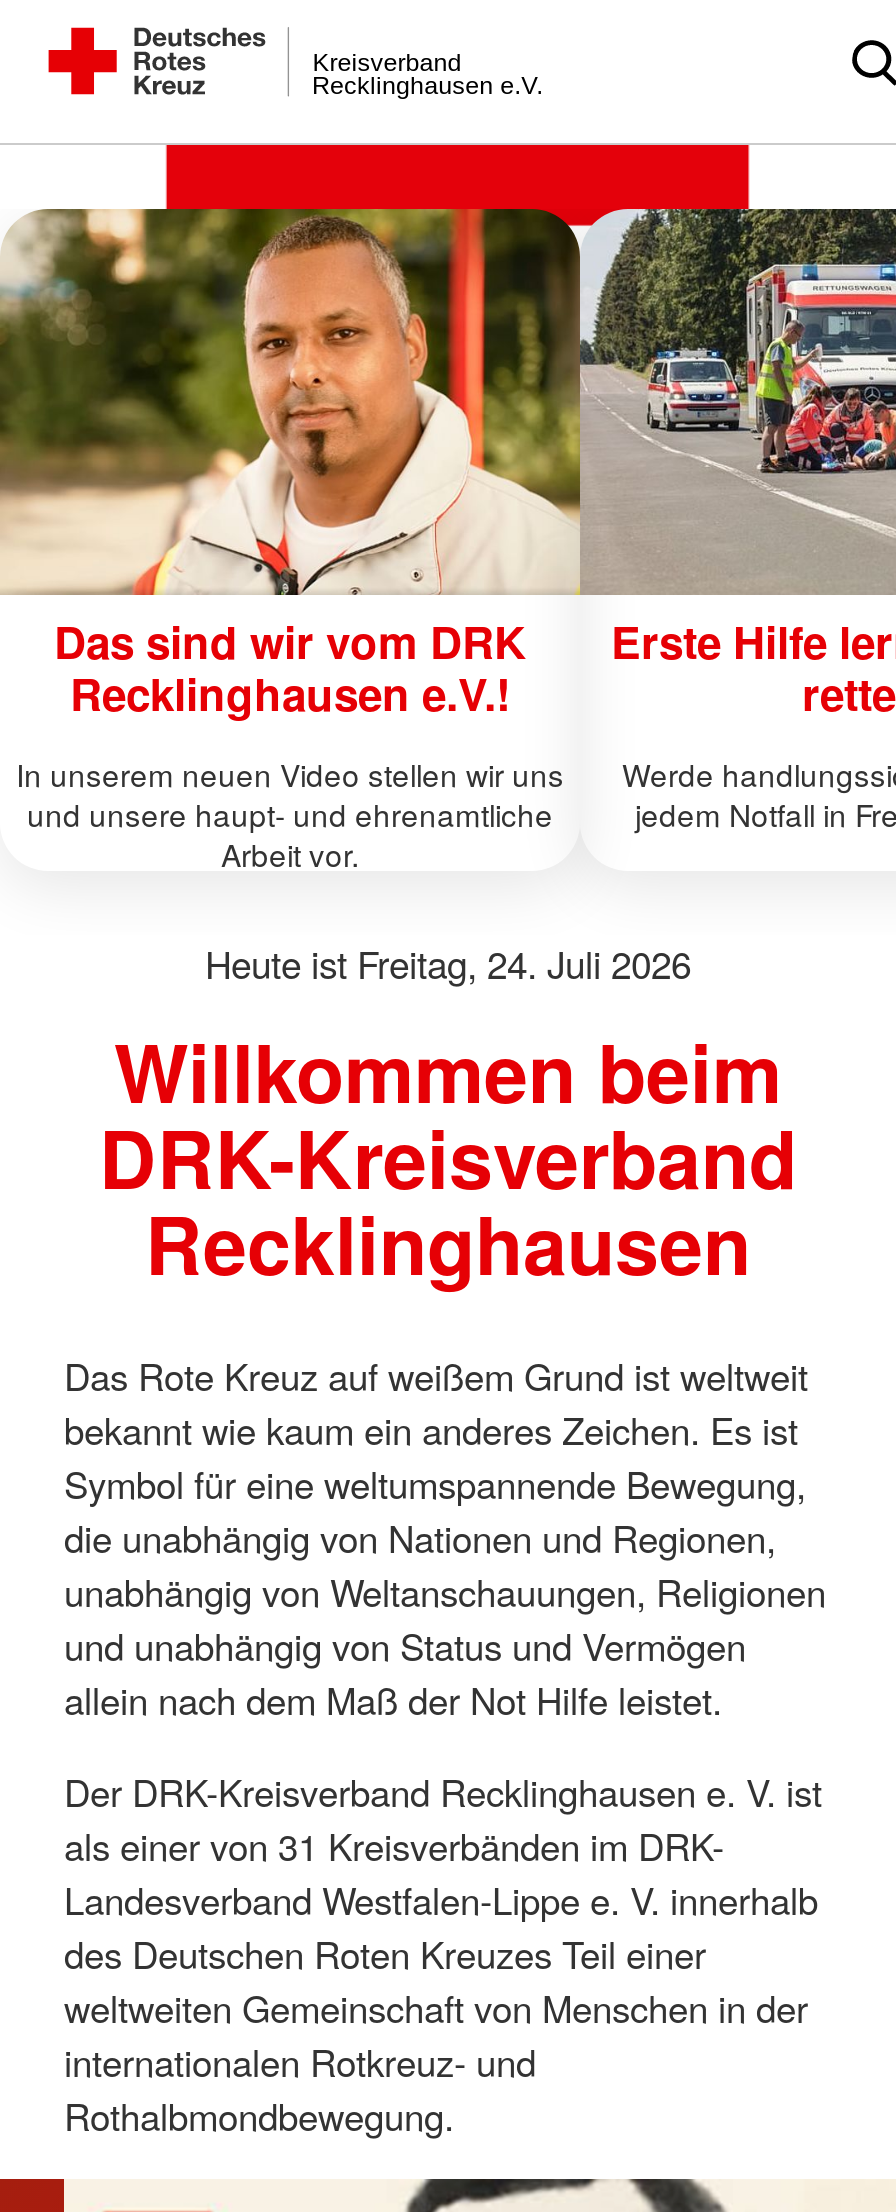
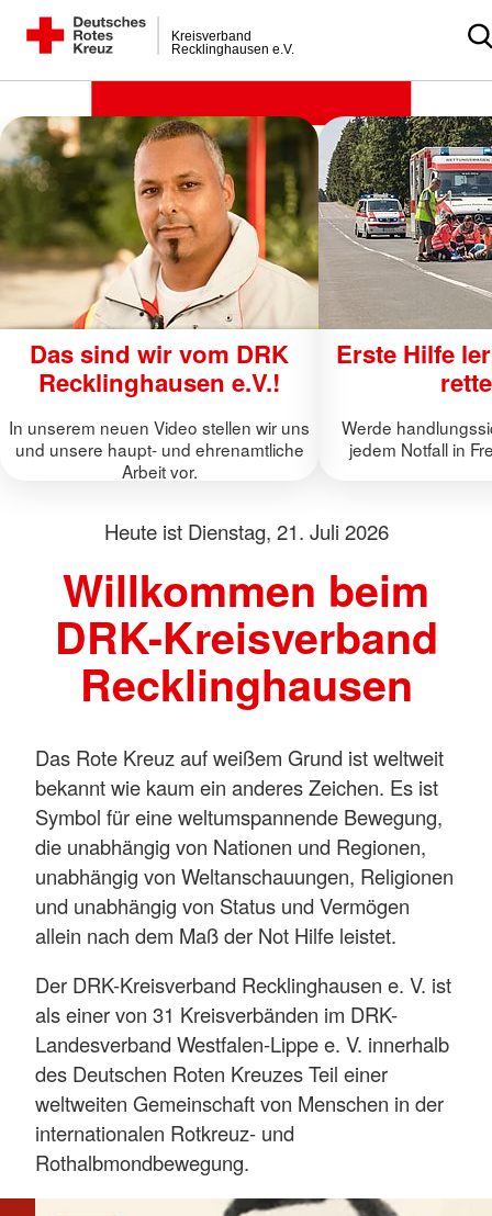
- Heute ist Freitag, 24. Juli 2026
+ Heute ist Dienstag, 21. Juli 2026
